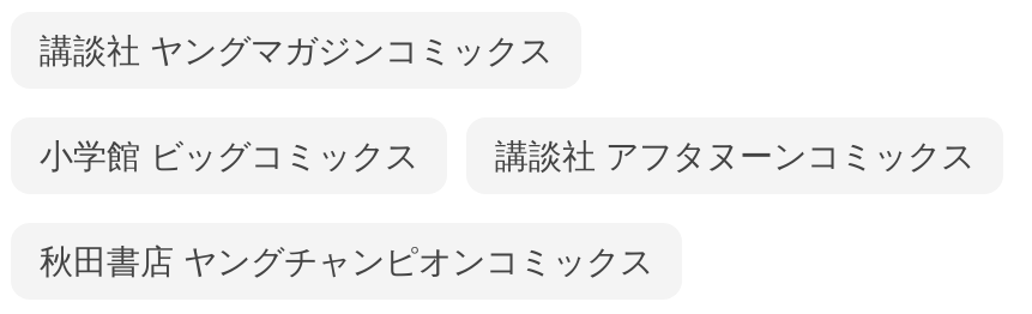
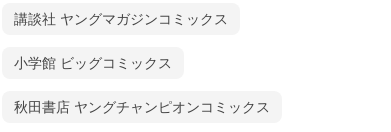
- 講談社 アフタヌーンコミックス
